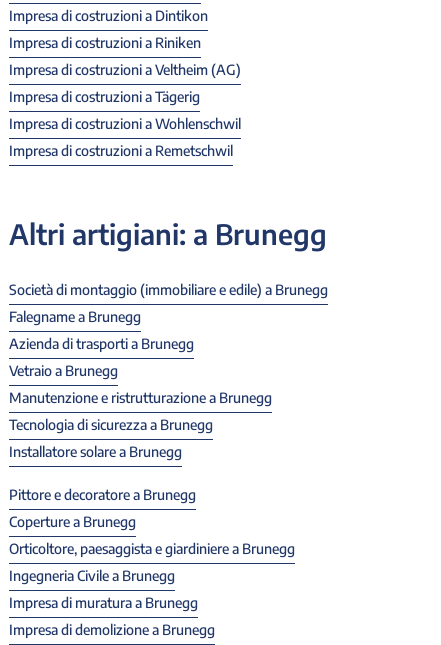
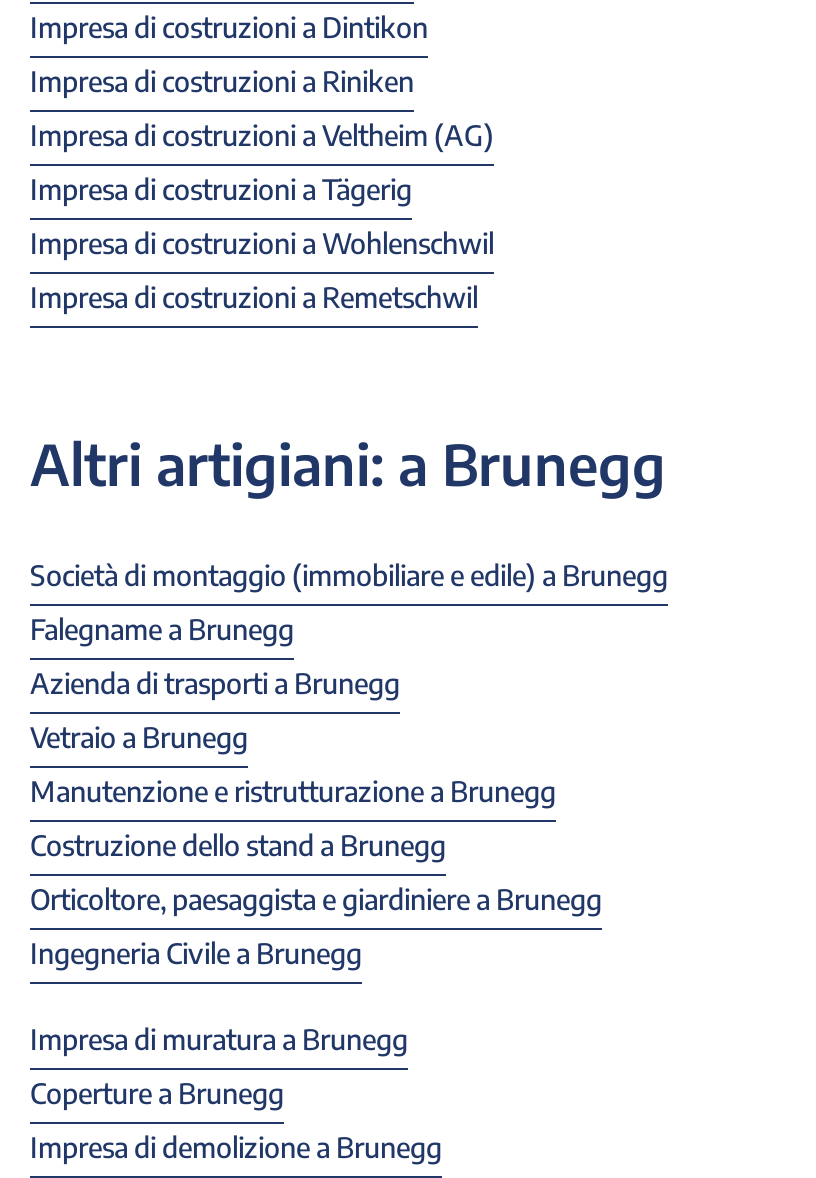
- Tecnologia di sicurezza a Brunegg
- Installatore solare a Brunegg
- Pittore e decoratore a Brunegg
+ Costruzione dello stand a Brunegg

moved down: Coperture a Brunegg

moved up: Orticoltore, paesaggista e giardiniere a Brunegg | Ingegneria Civile a Brunegg

moved up: Impresa di muratura a Brunegg
